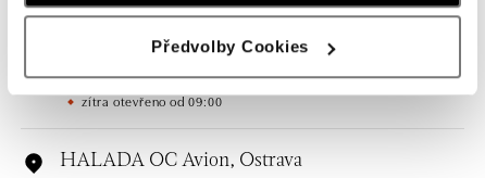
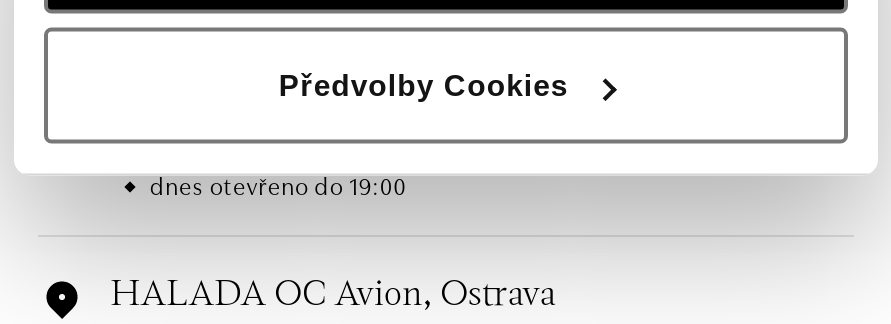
- zítra otevřeno od 09:00
+ dnes otevřeno do 19:00
